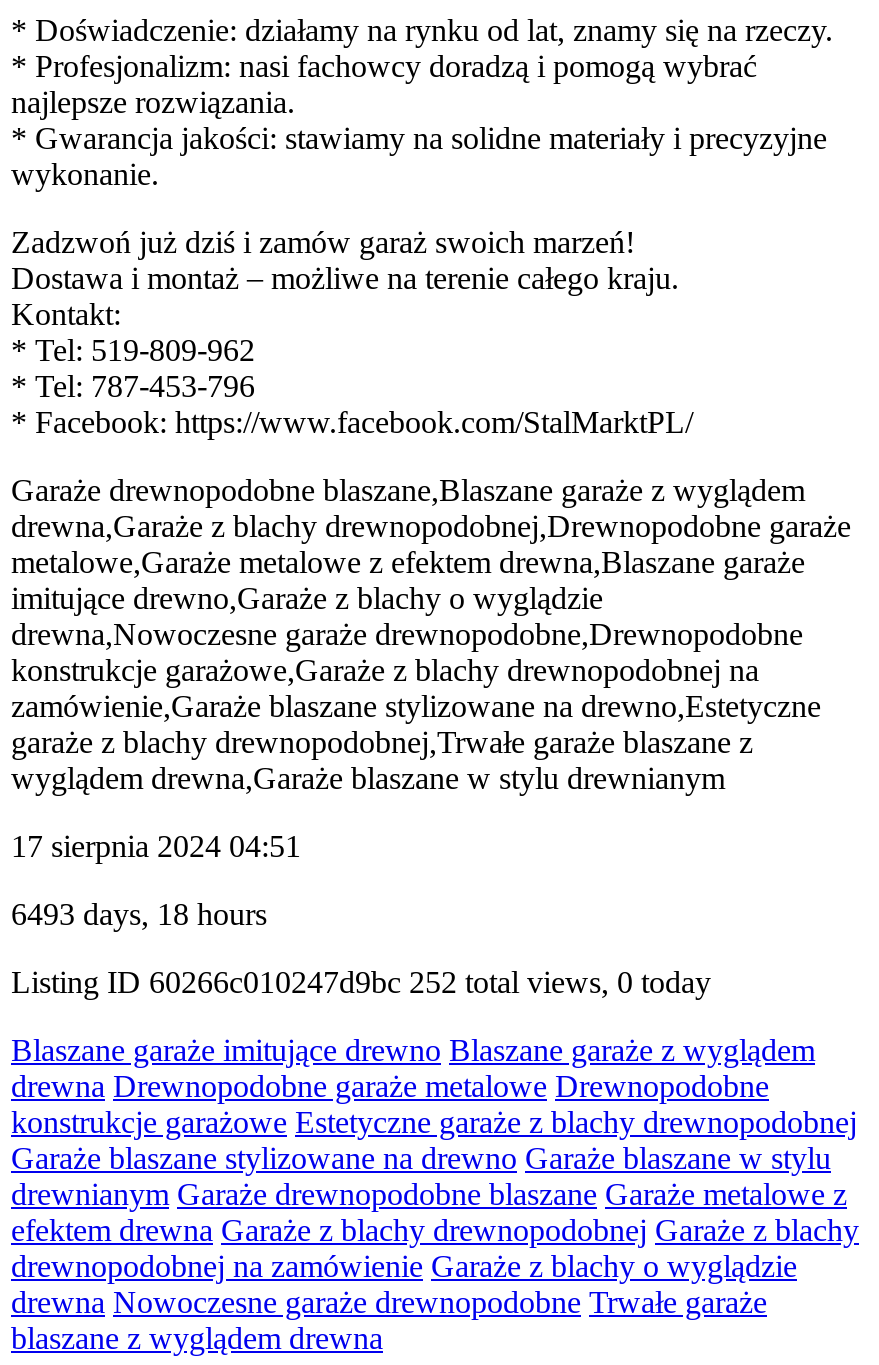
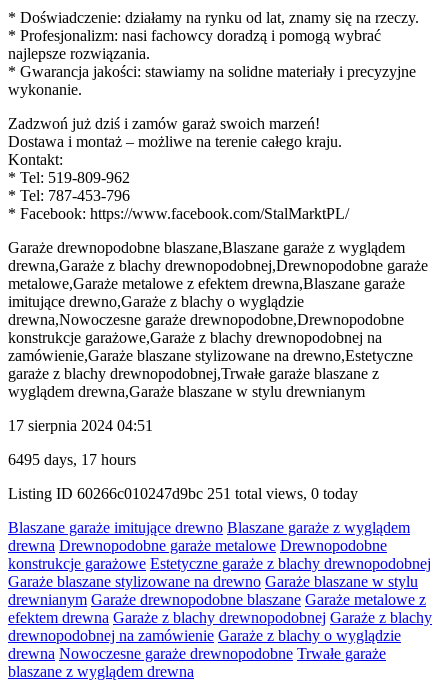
- 6493 days, 18 hours
+ 6495 days, 17 hours

- Listing ID 60266c010247d9bc 252 total views, 0 today
+ Listing ID 60266c010247d9bc 251 total views, 0 today
